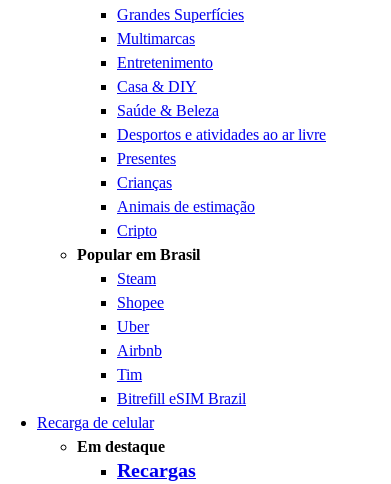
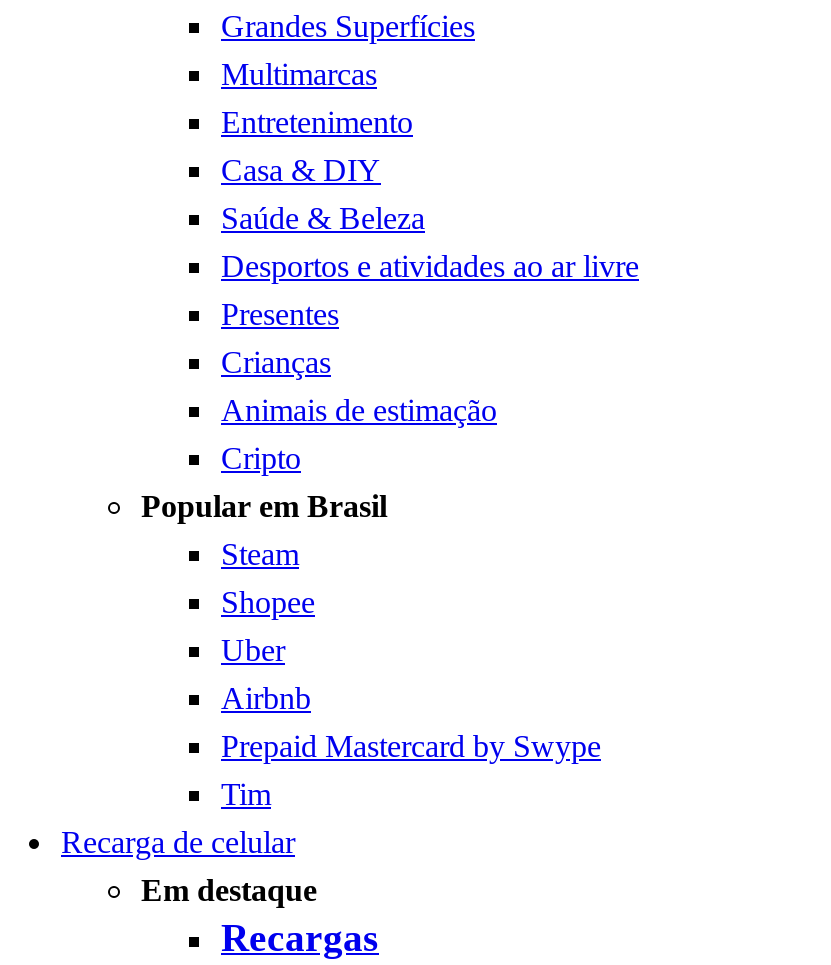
+ Prepaid Mastercard by Swype

moved down: Tim

- Bitrefill eSIM Brazil
